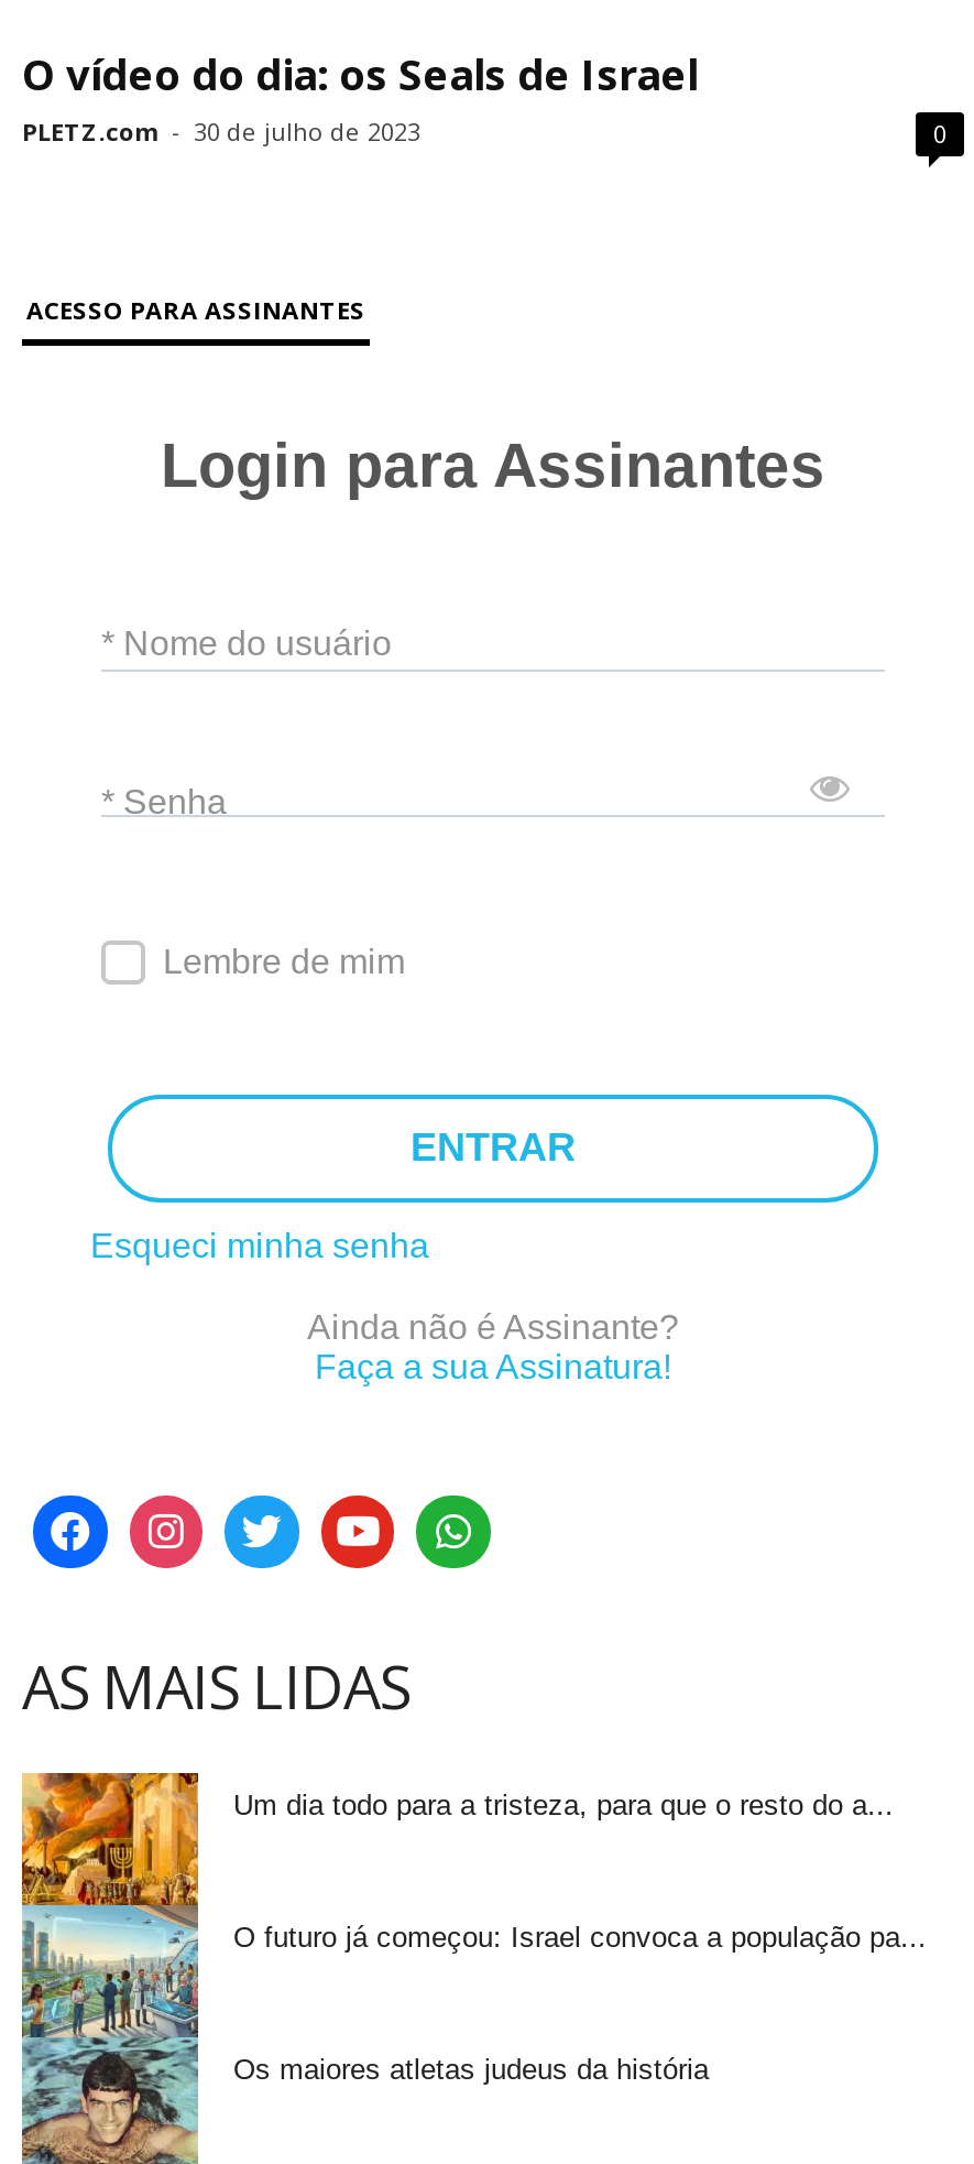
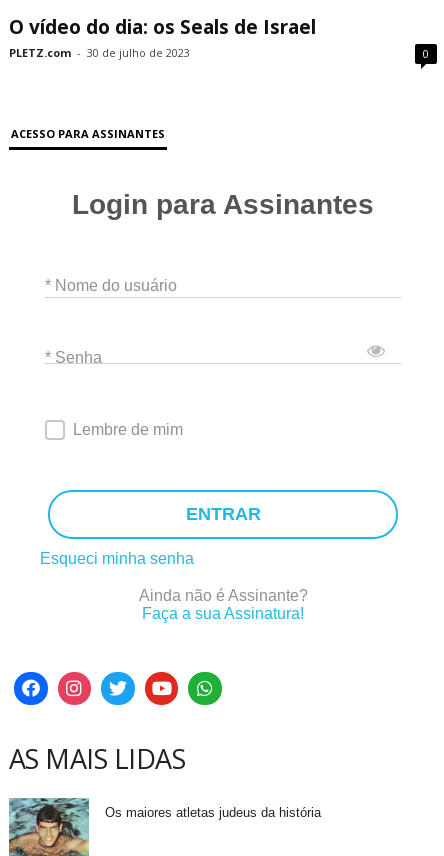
- [image]
- Um dia todo para a tristeza, para que o resto do a...

- O futuro já começou: Israel convoca a população pa...
